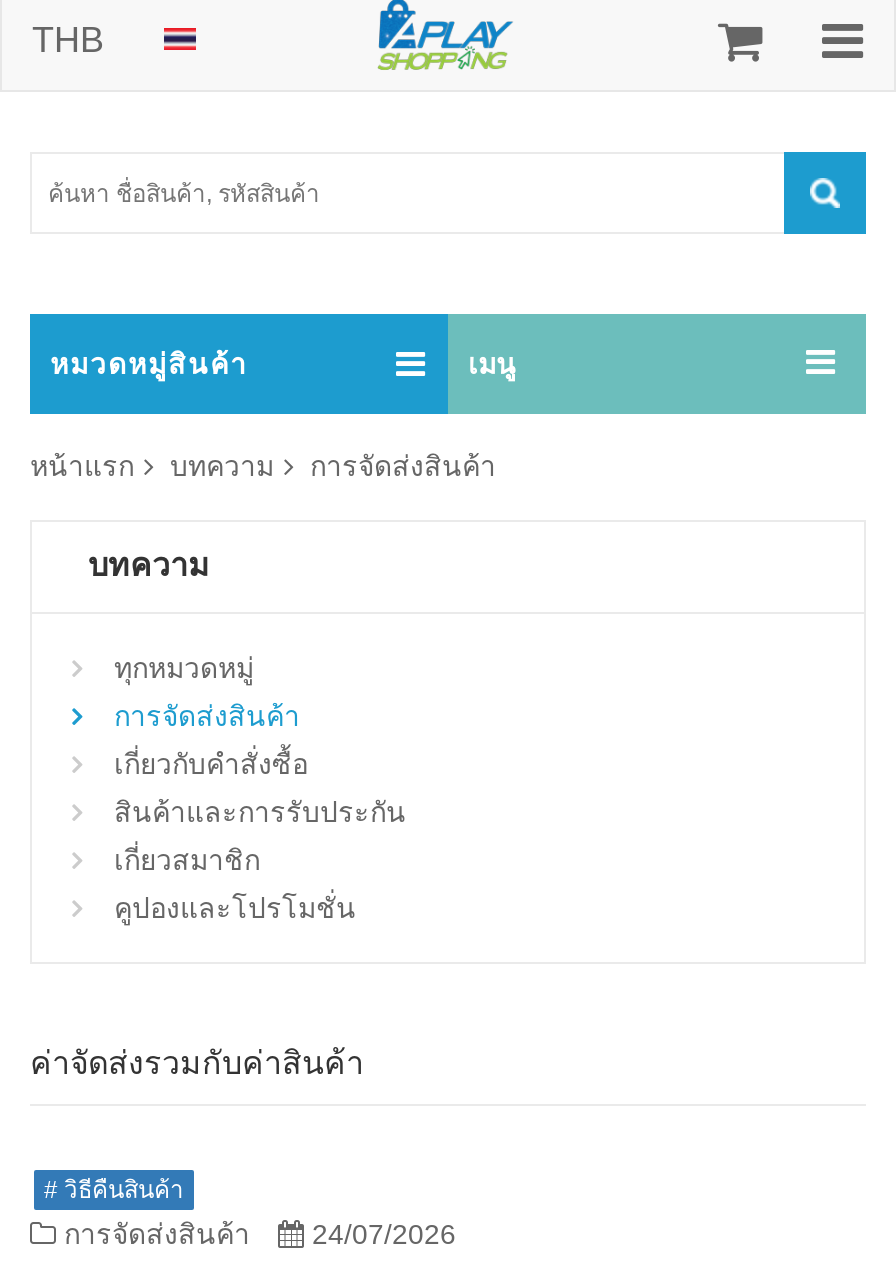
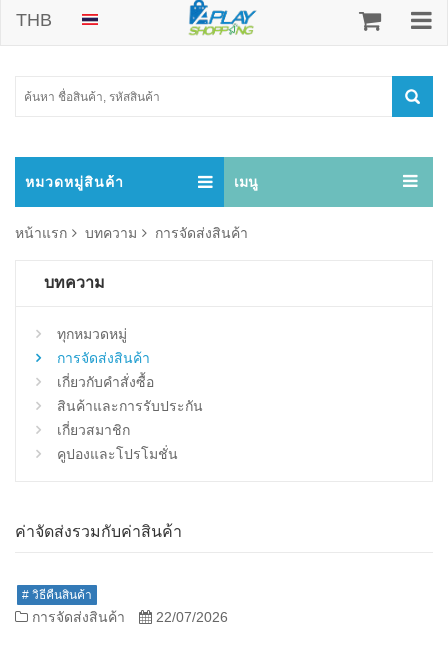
- การจัดส่งสินค้า 24/07/2026
+ การจัดส่งสินค้า 22/07/2026
